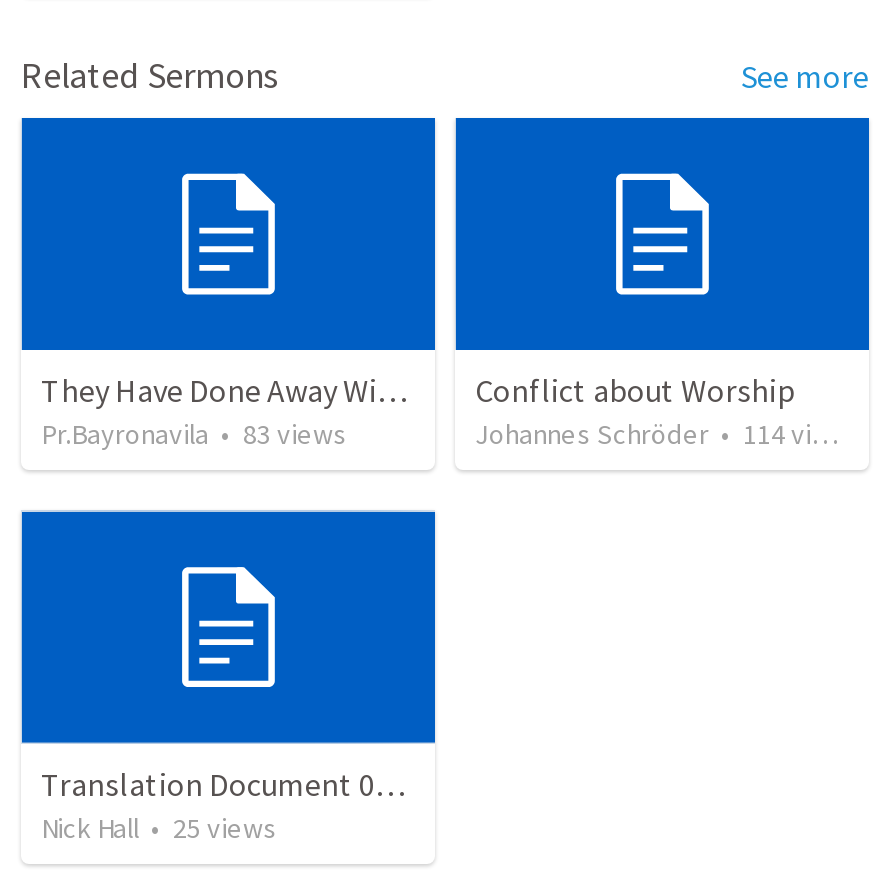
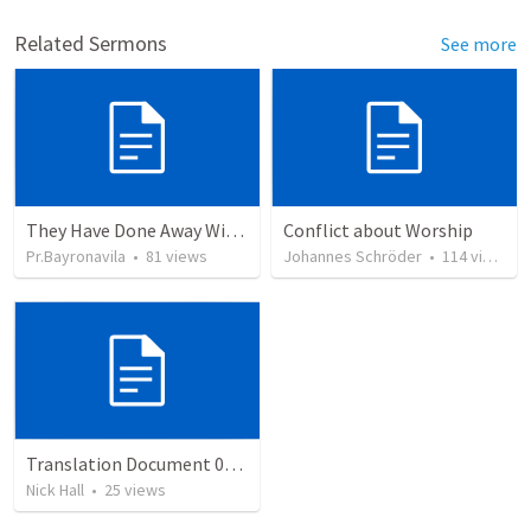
- Pr.Bayronavila • 83 views
+ Pr.Bayronavila • 81 views
